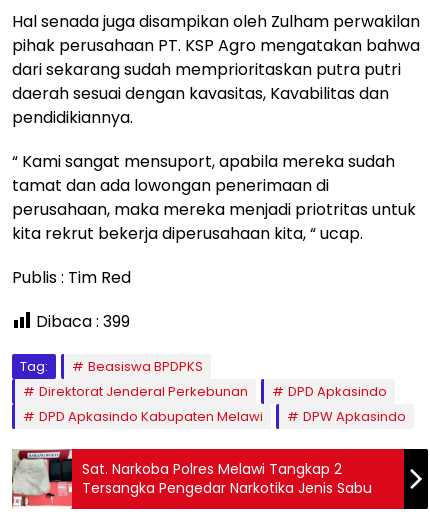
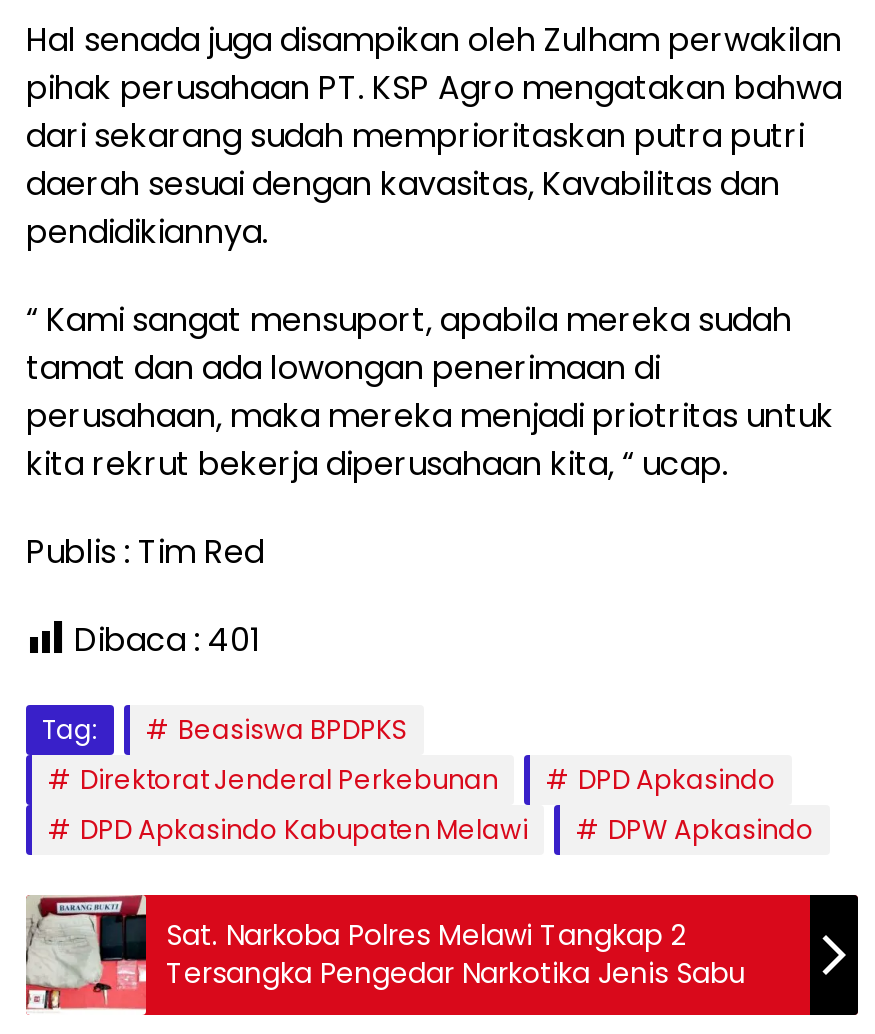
- Dibaca : 399
+ Dibaca : 401
